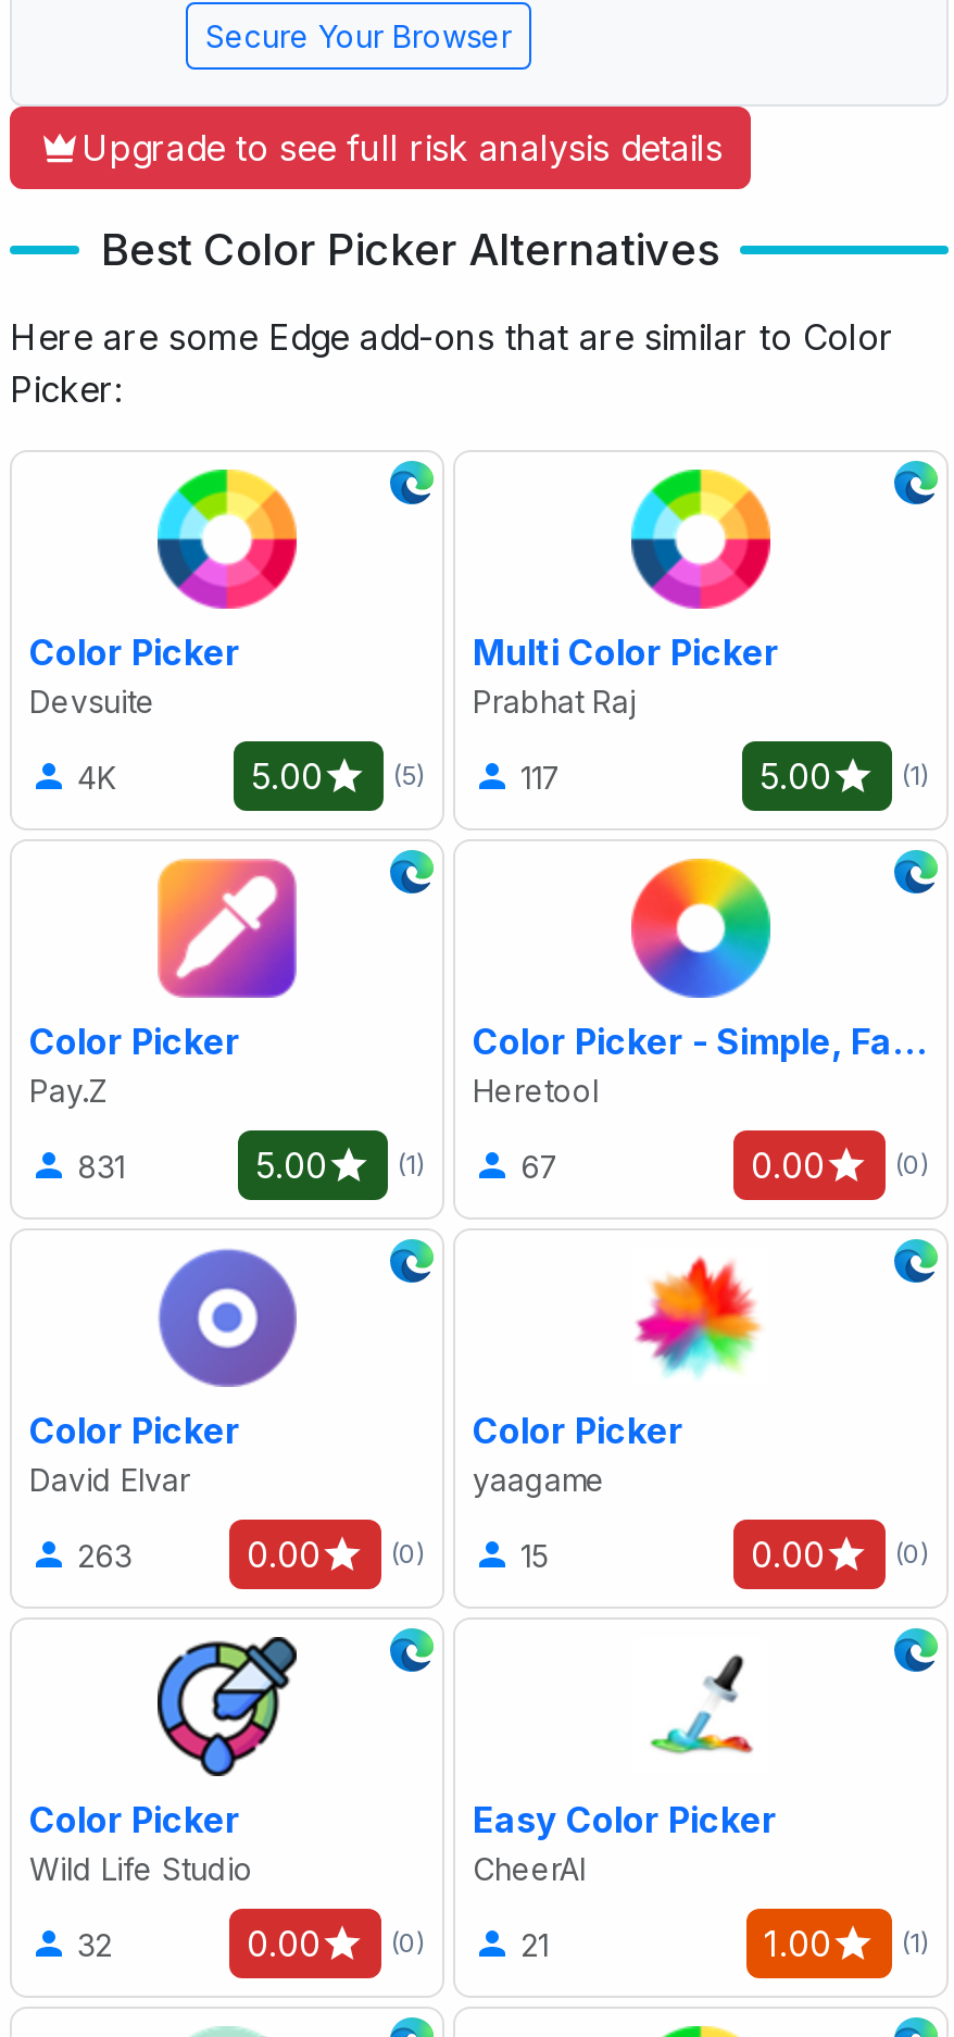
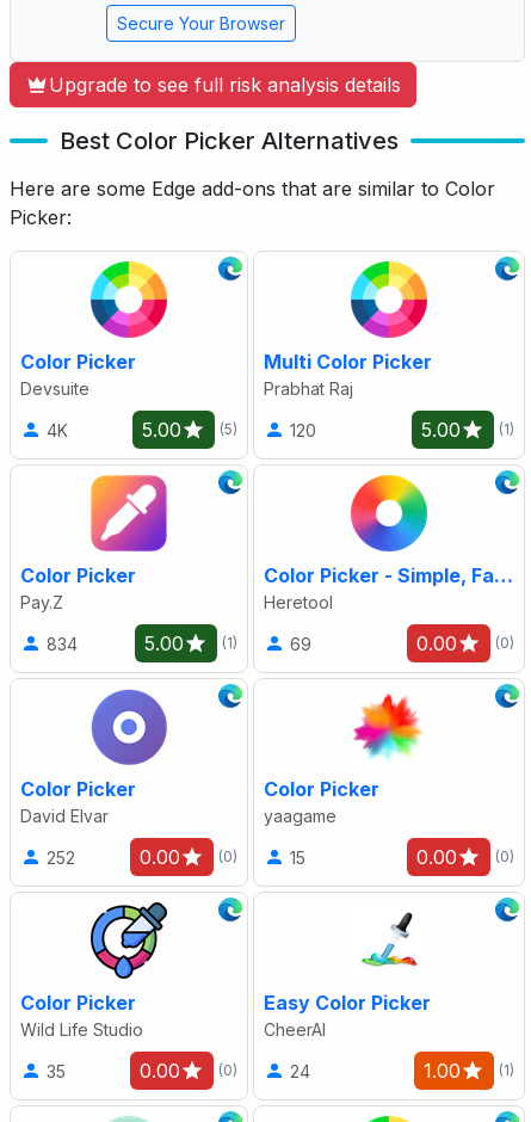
- 117
+ 120

- 831
+ 834

- 67
+ 69

- 263
+ 252

- 32
+ 35

- 21
+ 24
